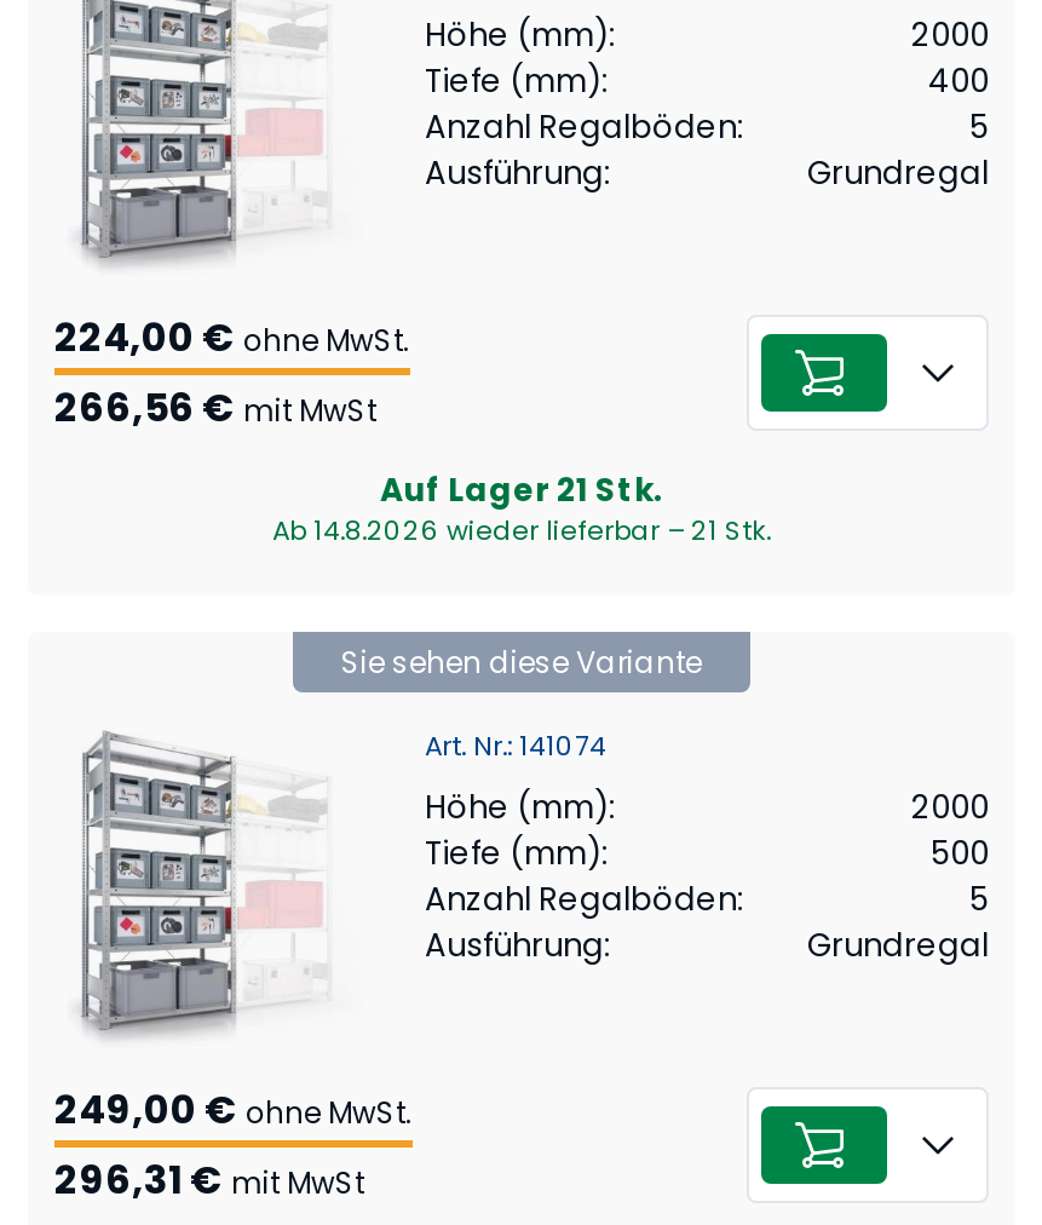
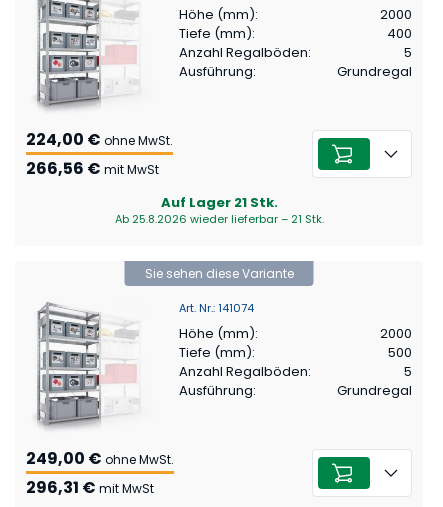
- Ab 14.8.2026 wieder lieferbar – 21 Stk.
+ Ab 25.8.2026 wieder lieferbar – 21 Stk.
